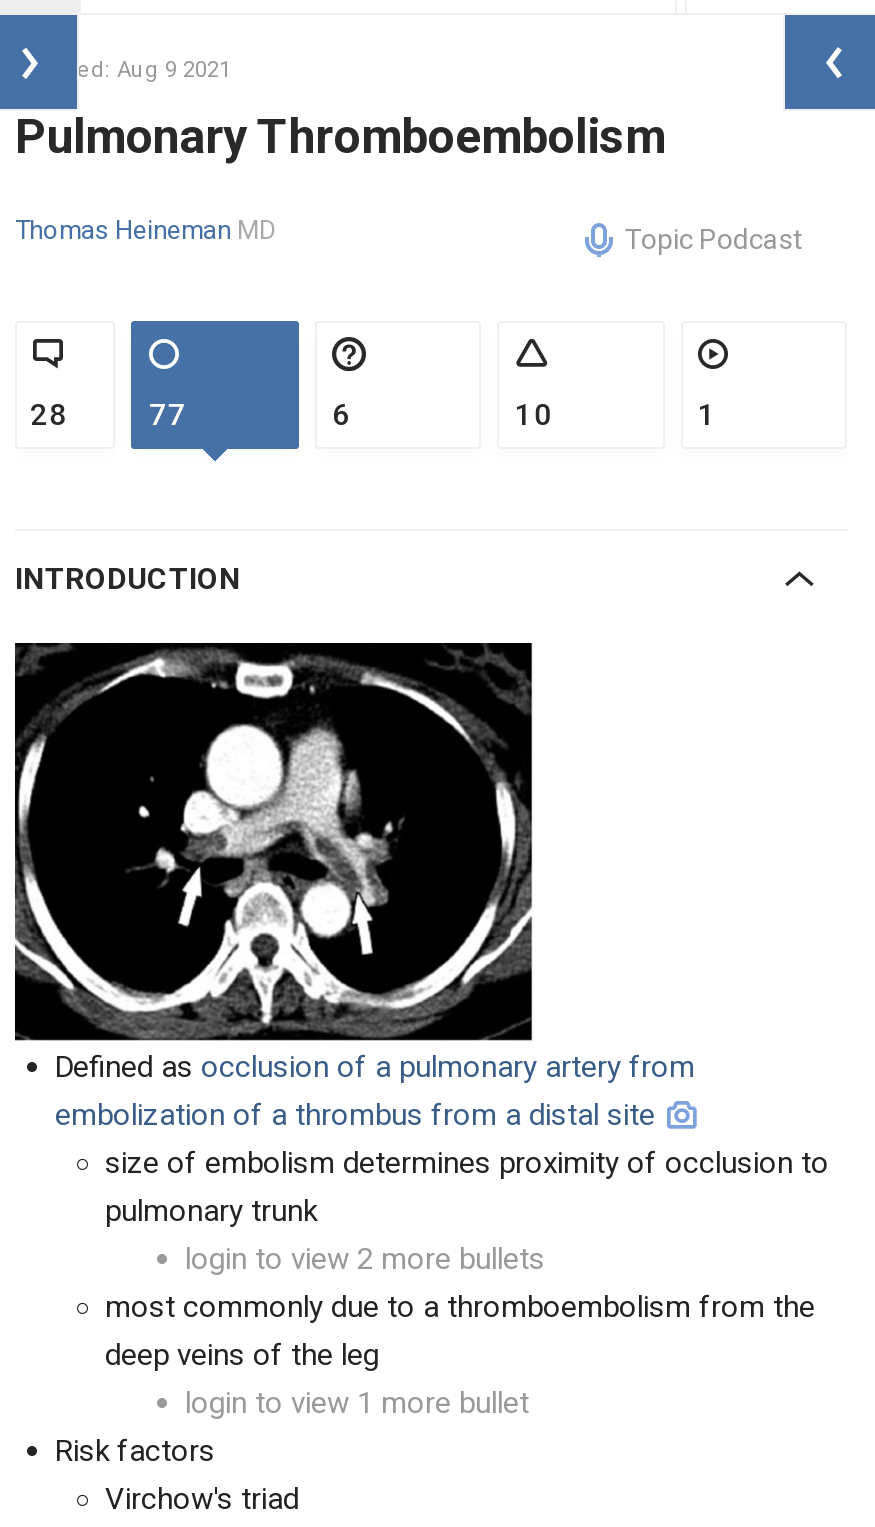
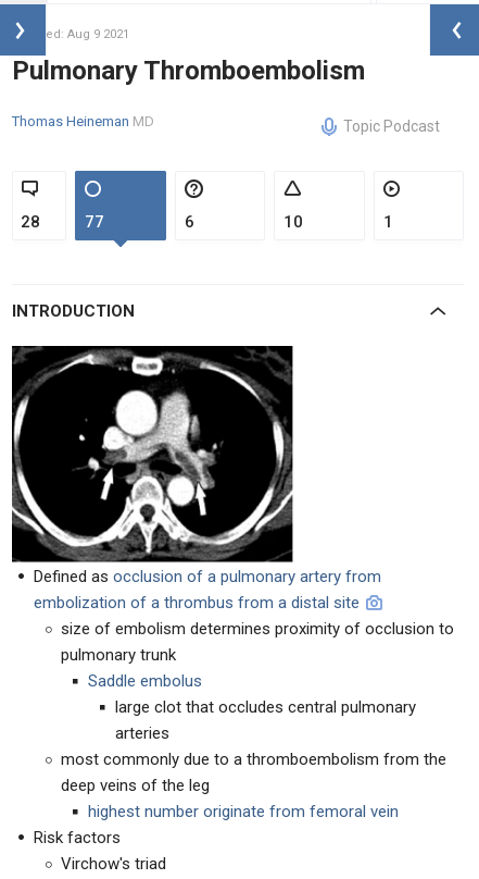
- login to view 2 more bullets
+ Saddle embolus
+ large clot that occludes central pulmonary
+ arteries

- login to view 1 more bullet
+ highest number originate from femoral vein
